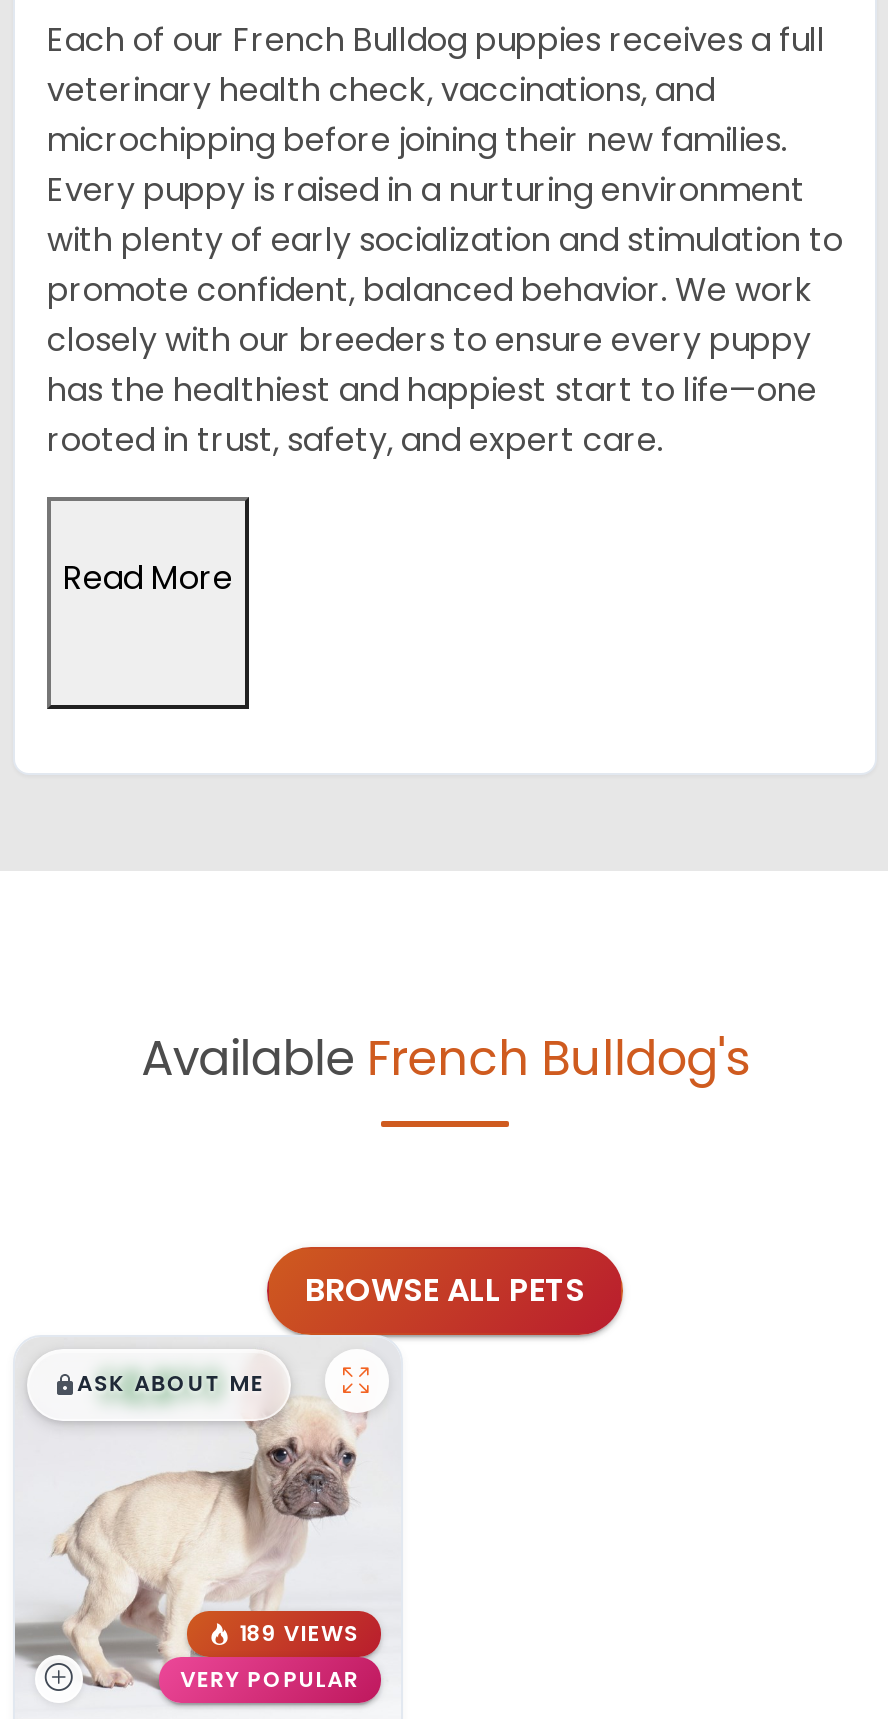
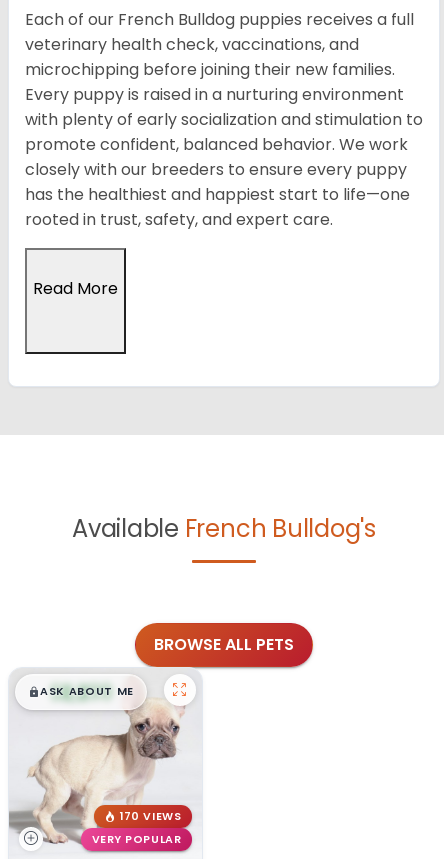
- 189 VIEWS
+ 170 VIEWS
